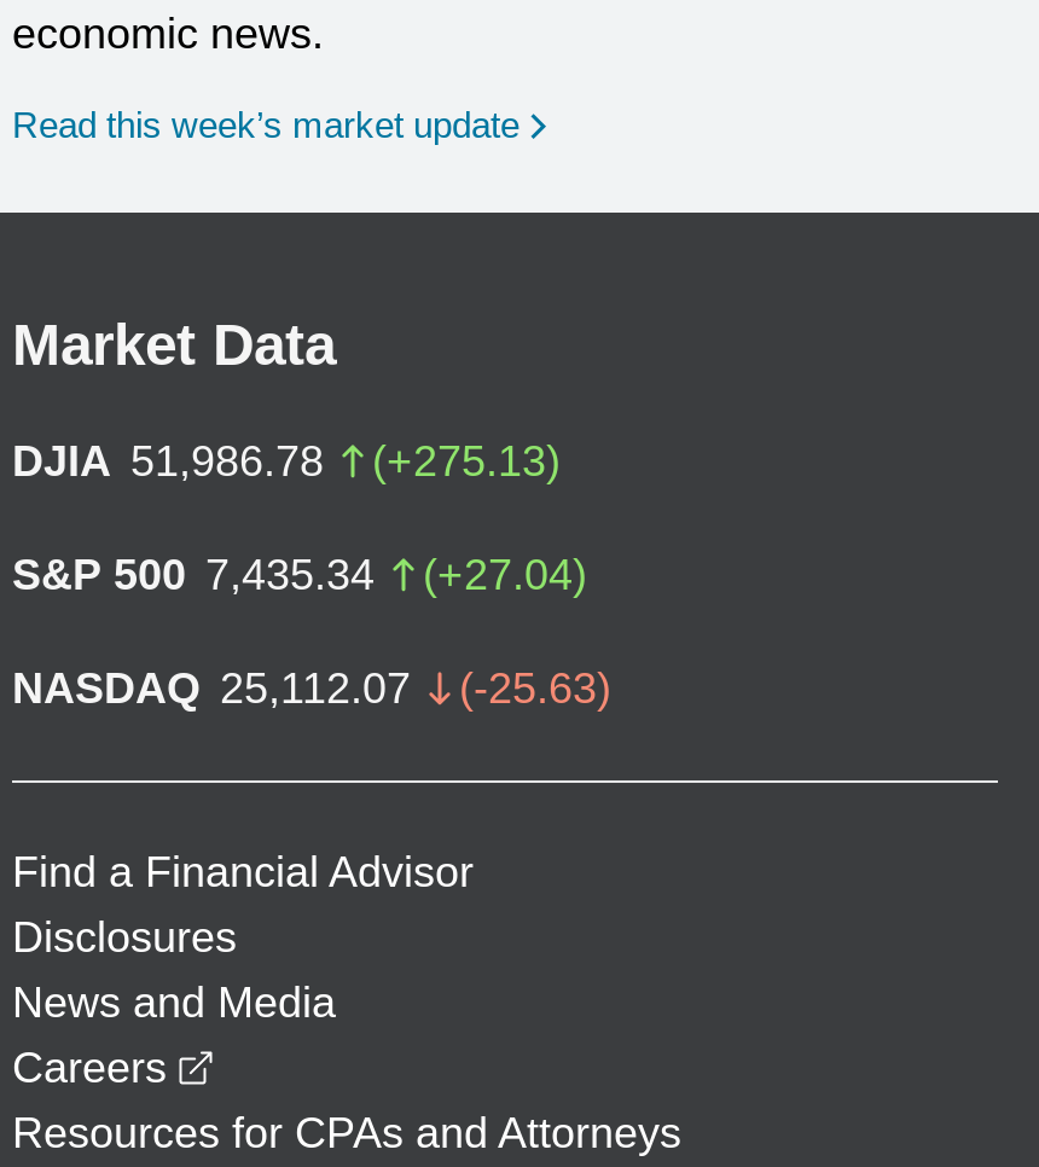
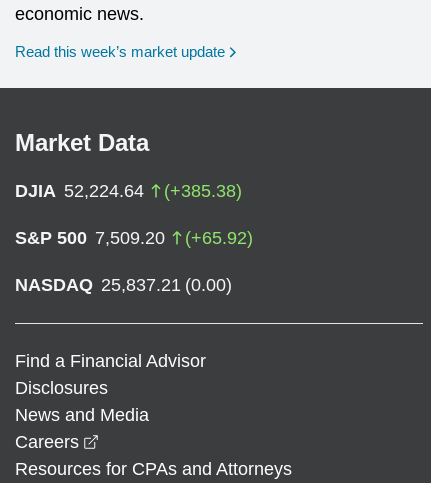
- DJIA 51,986.78
- (+275.13)
+ DJIA 52,224.64
+ (+385.38)

- S&P 500 7,435.34
- (+27.04)
+ S&P 500 7,509.20
+ (+65.92)

- NASDAQ 25,112.07
- (-25.63)
+ NASDAQ 25,837.21 (0.00)
